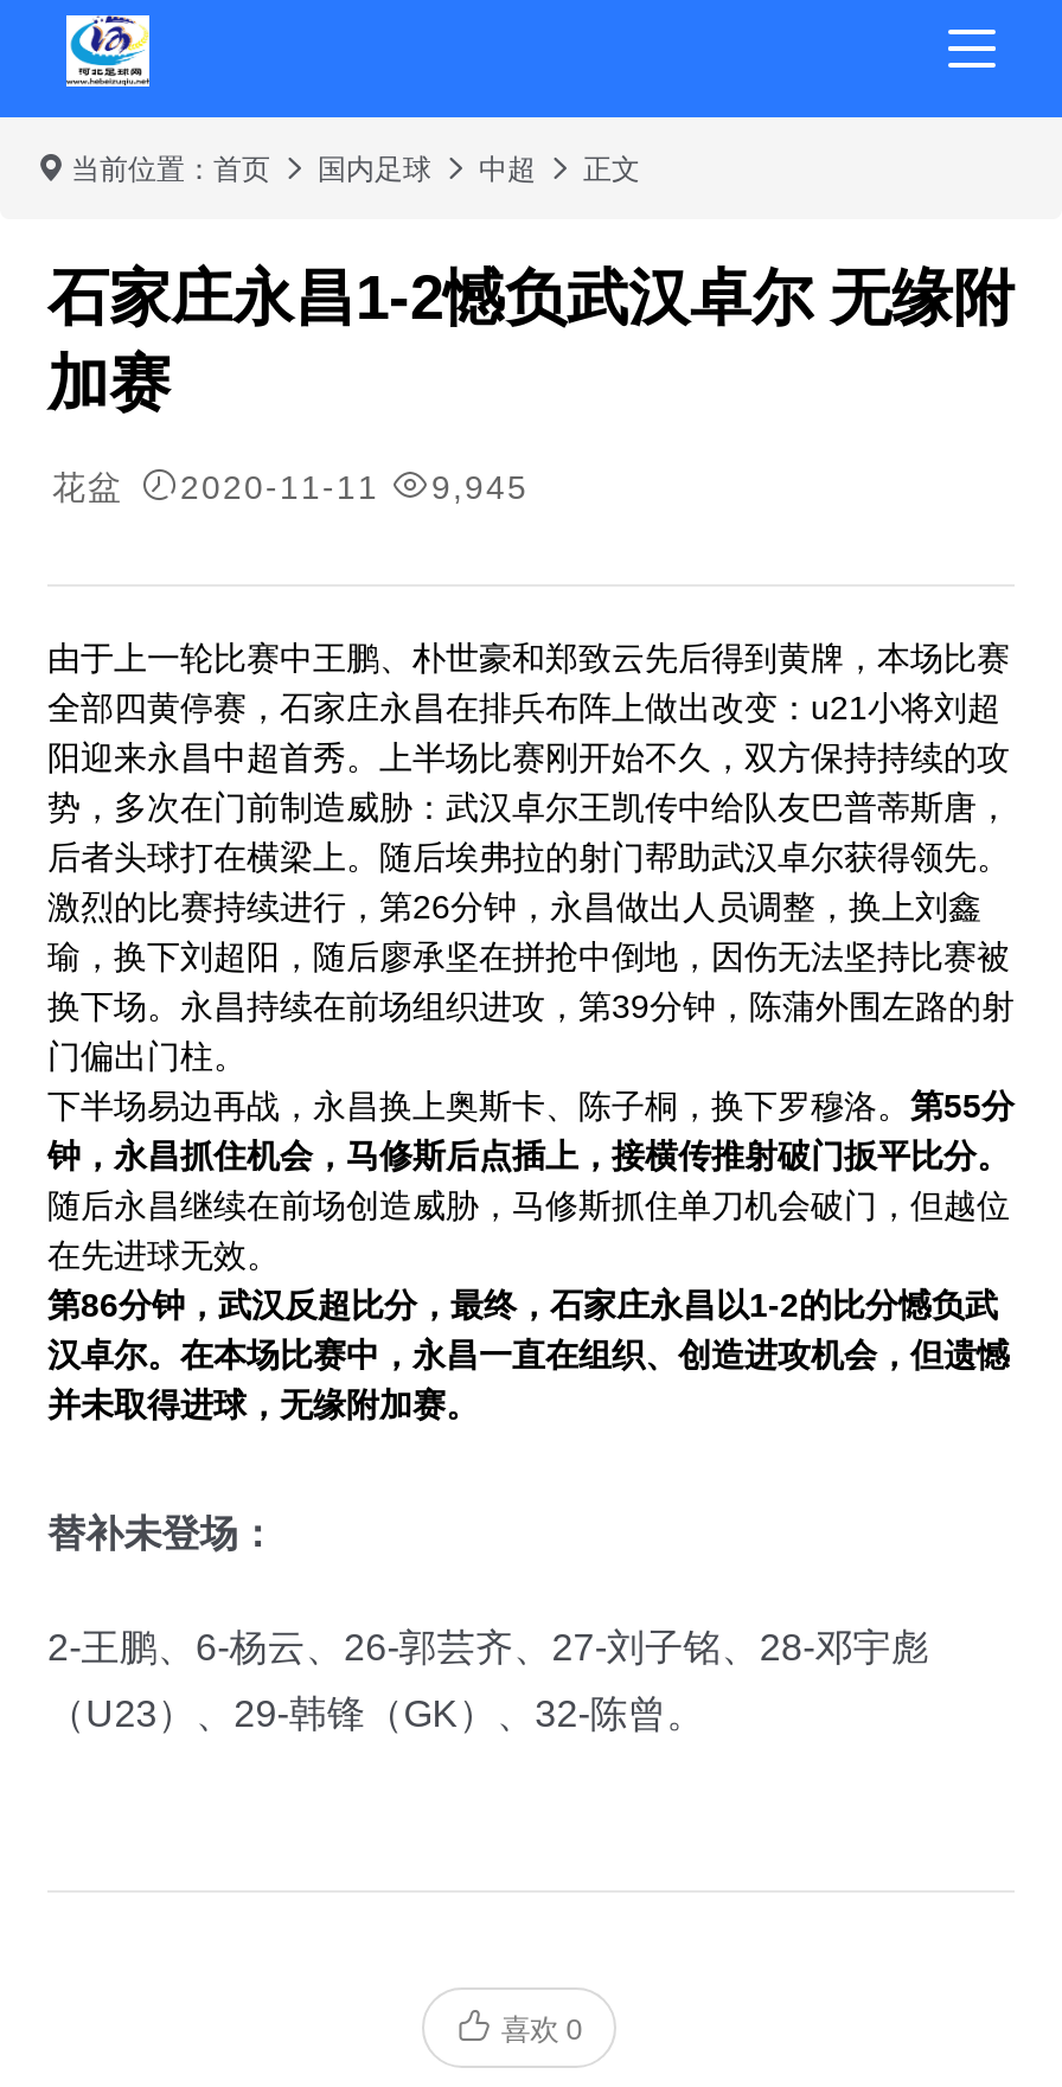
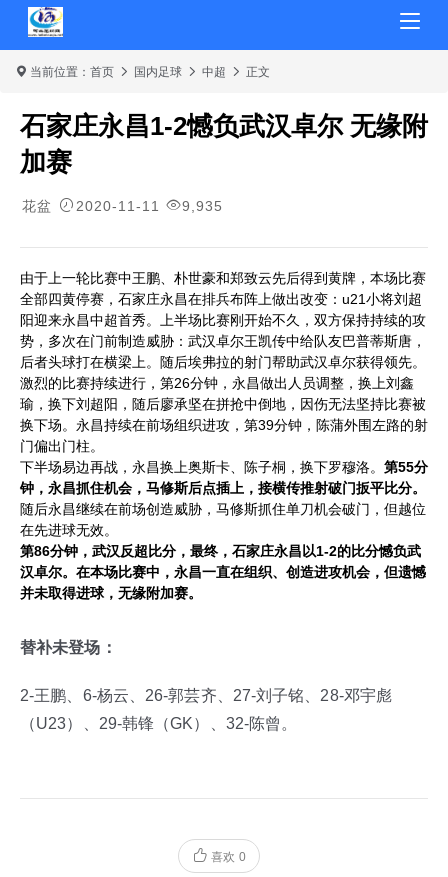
- 花盆 2020-11-11 9,945
+ 花盆 2020-11-11 9,935
